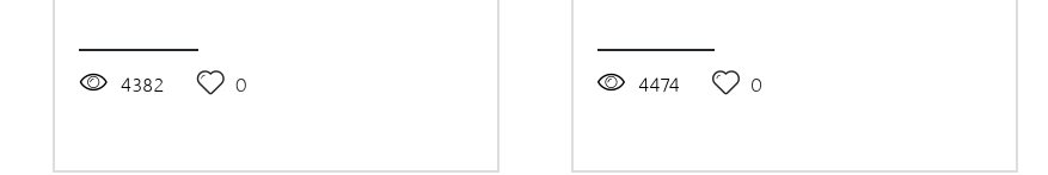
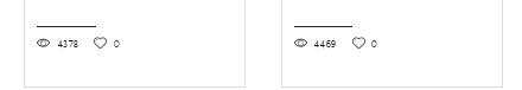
- 4382
+ 4378

- 4474
+ 4469
